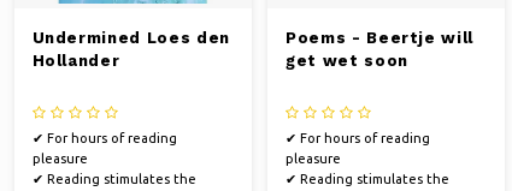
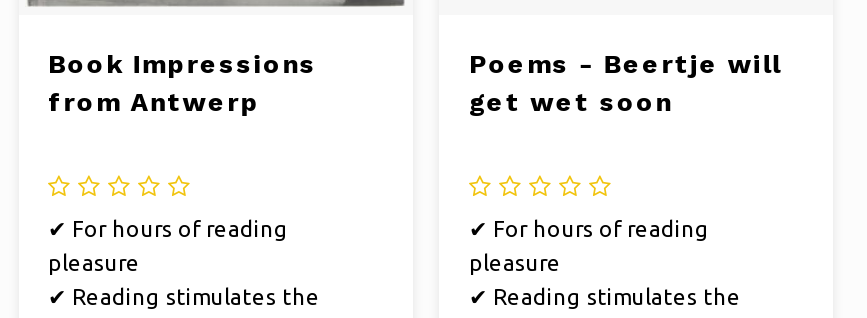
- Undermined Loes den
- Hollander
+ Book Impressions
+ from Antwerp
